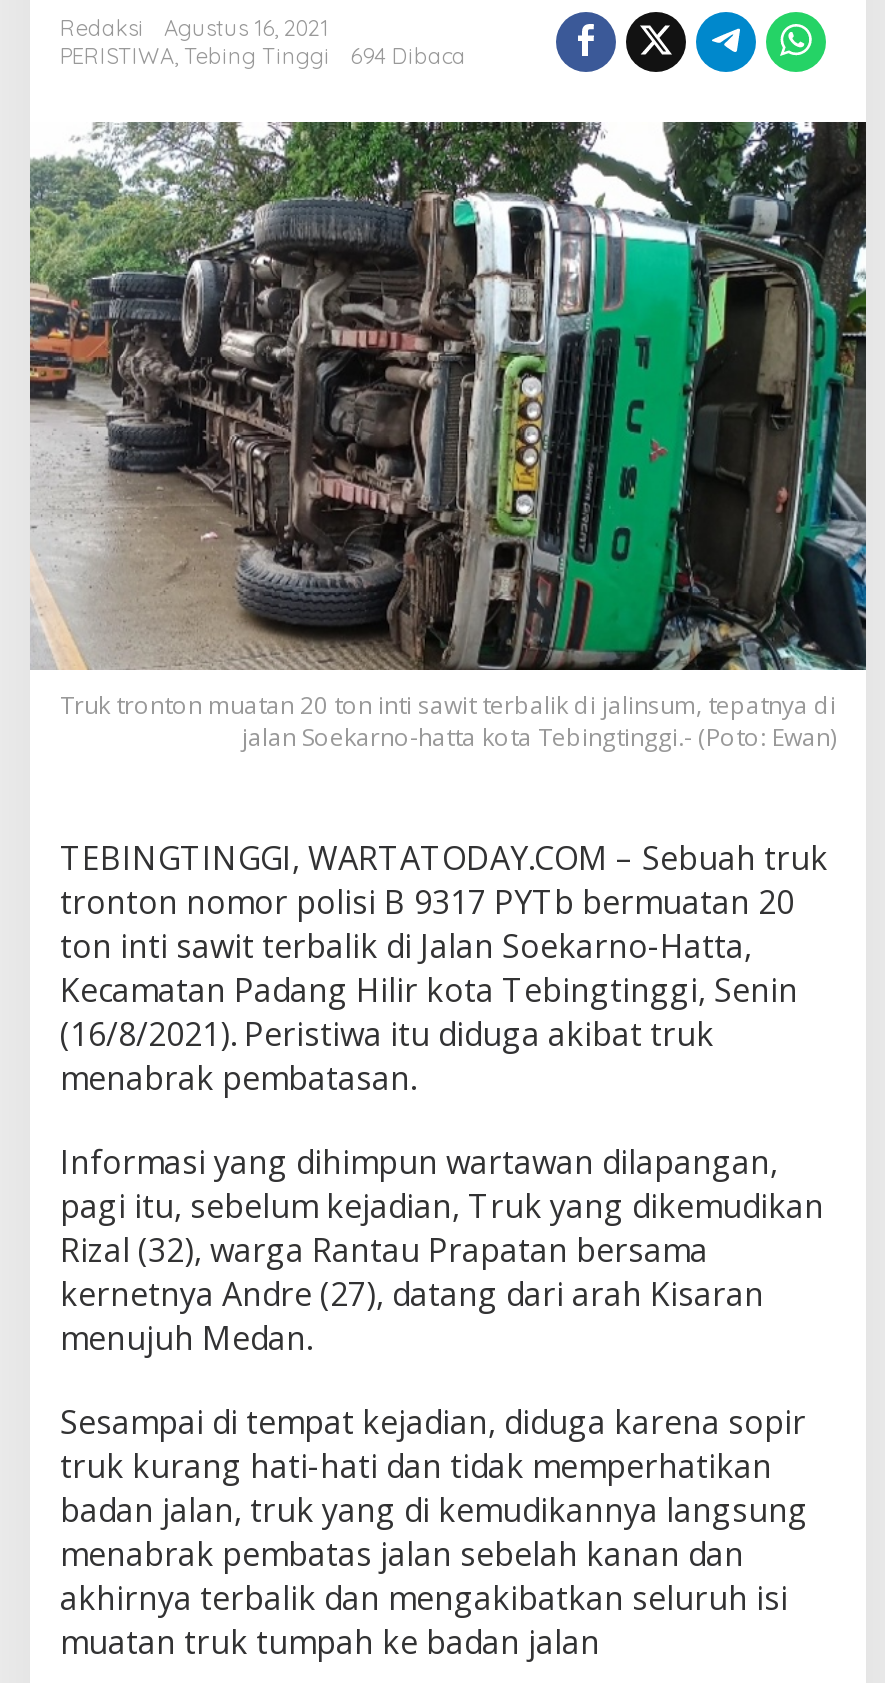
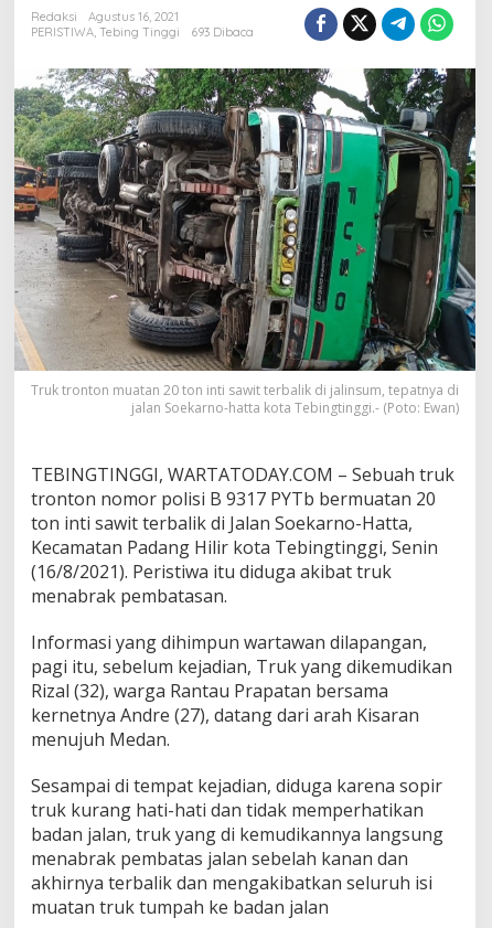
- PERISTIWA,Tebing Tinggi 694 Dibaca
+ PERISTIWA,Tebing Tinggi 693 Dibaca
